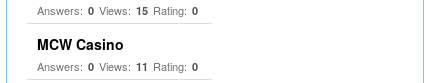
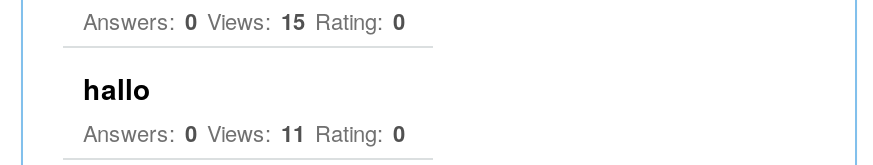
- MCW Casino
+ hallo
